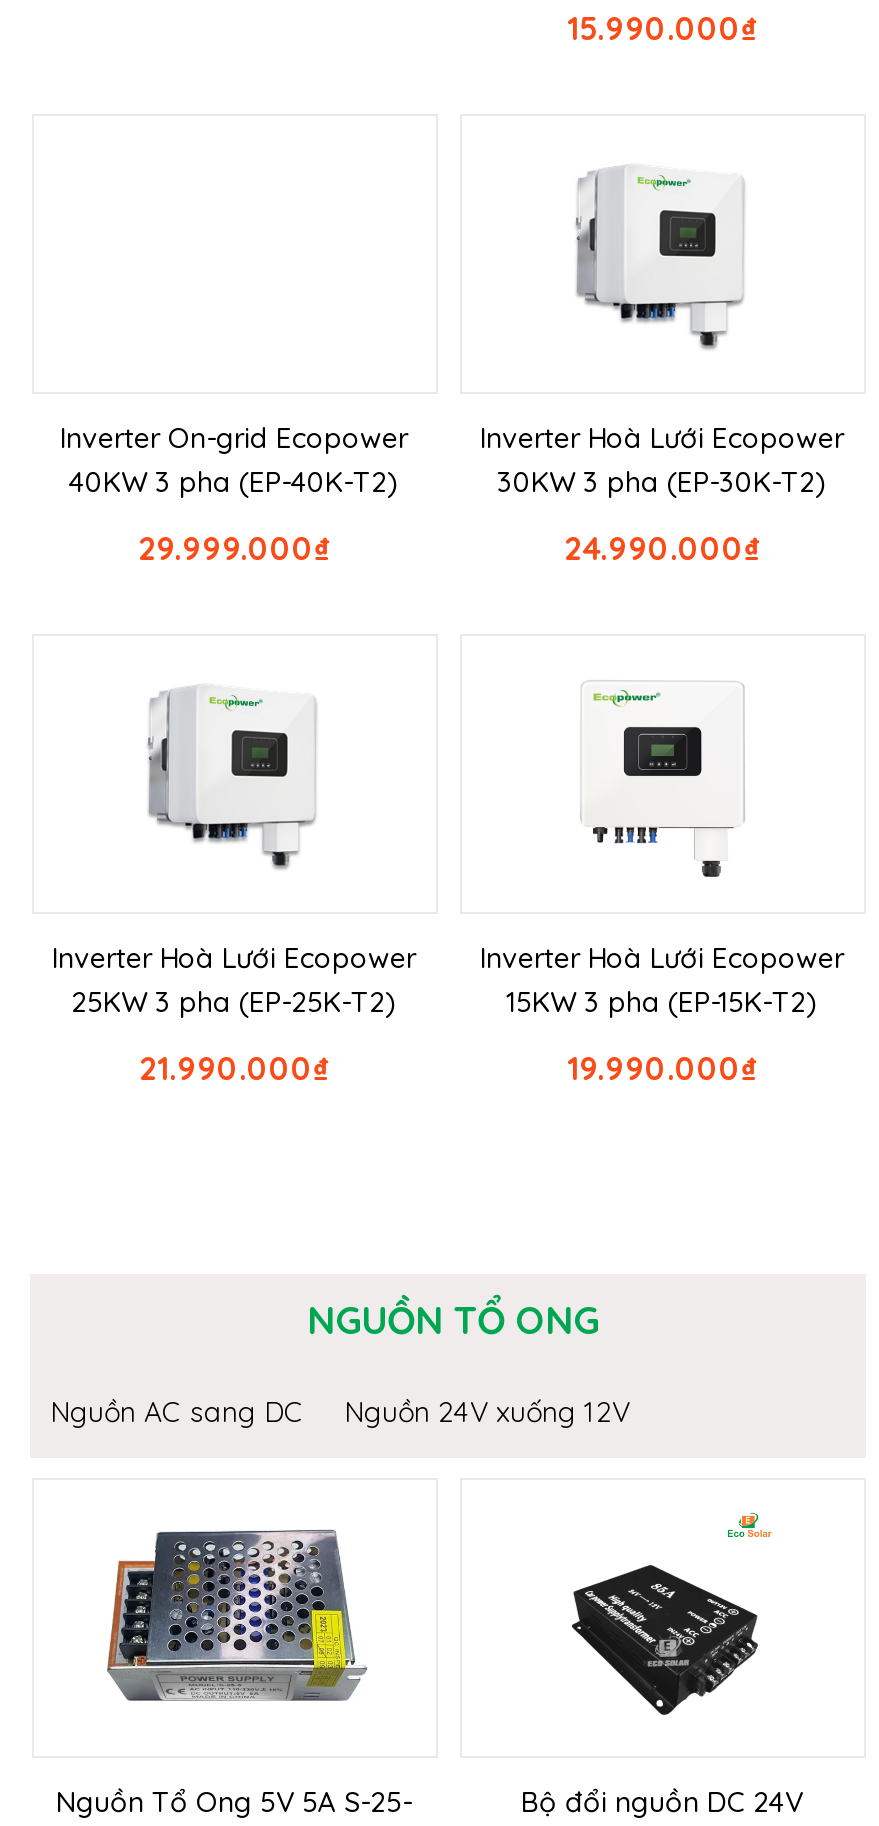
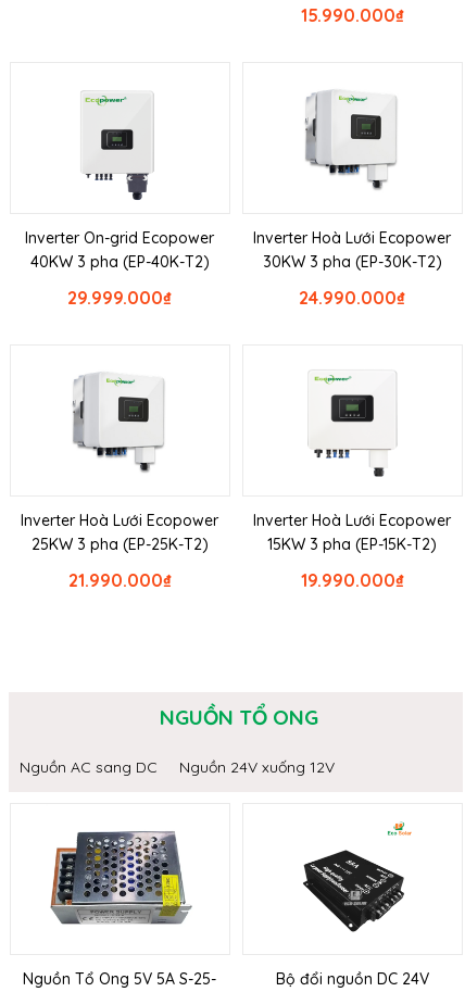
+ [image]
